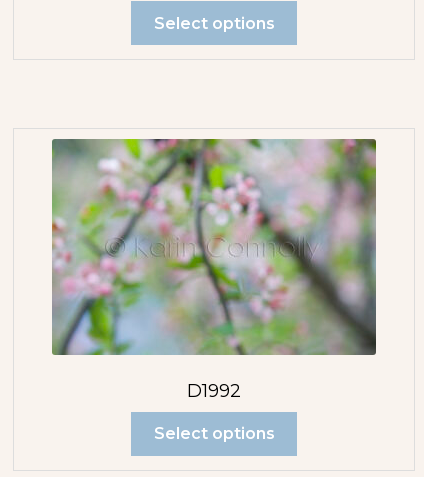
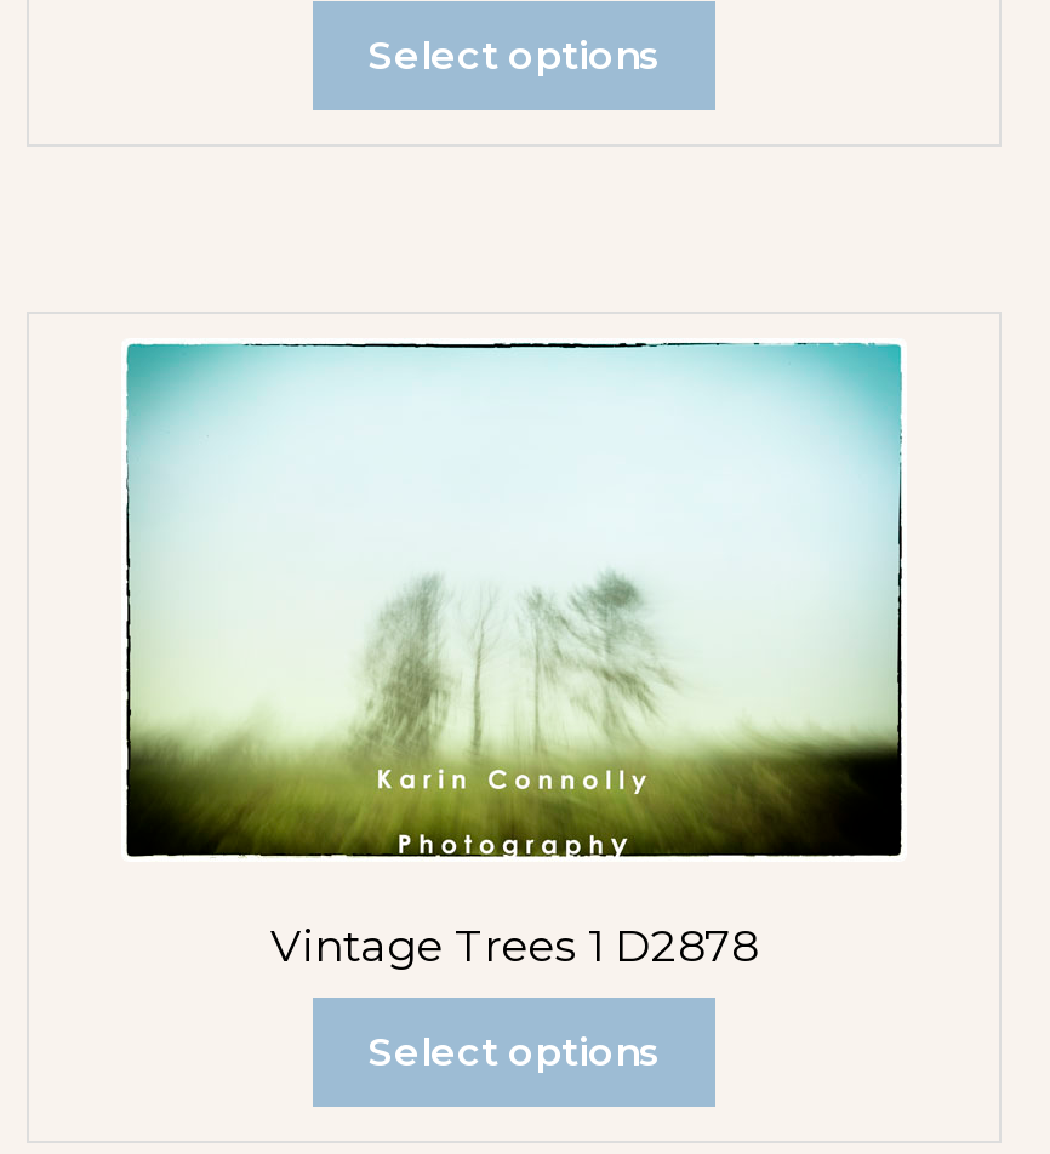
- [image]
- D1992
+ [image]
+ Vintage Trees 1 D2878
